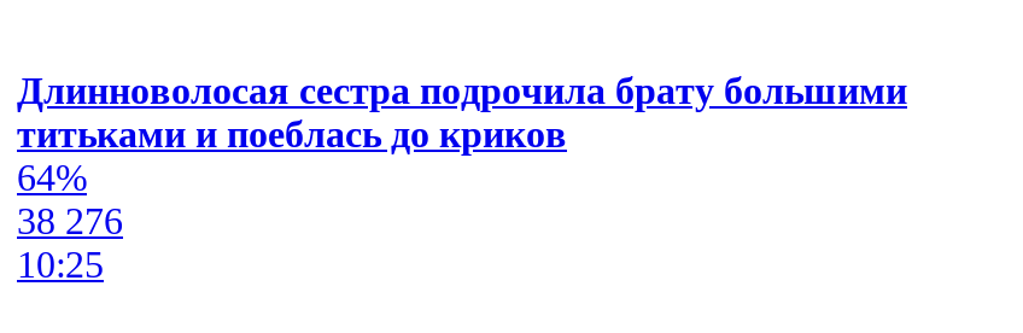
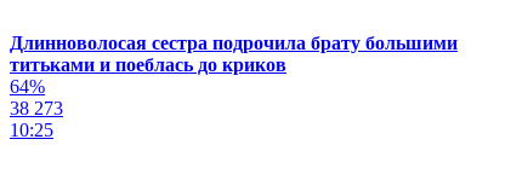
- 38 276
+ 38 273
